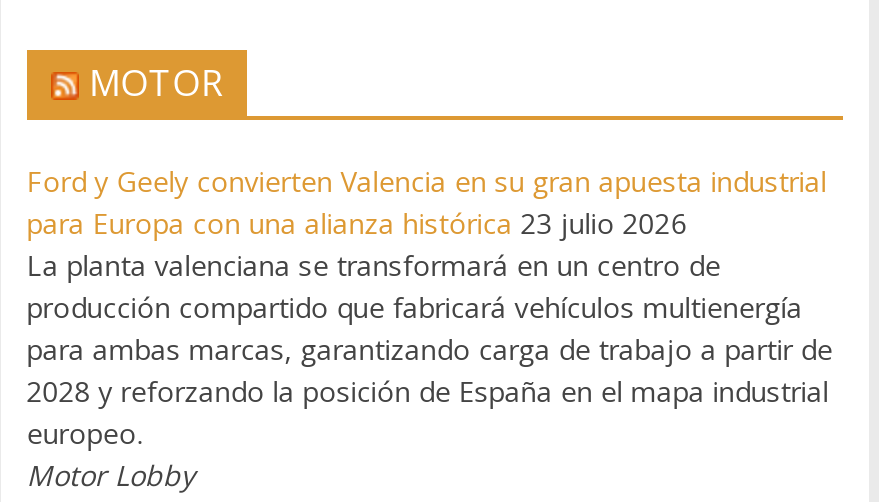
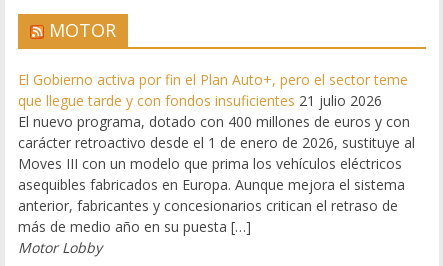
- Ford y Geely convierten Valencia en su gran apuesta industrial
- para Europa con una alianza histórica 23 julio 2026
- La planta valenciana se transformará en un centro de
- producción compartido que fabricará vehículos multienergía
- para ambas marcas, garantizando carga de trabajo a partir de
- 2028 y reforzando la posición de España en el mapa industrial
- europeo.
+ El Gobierno activa por fin el Plan Auto+, pero el sector teme
+ que llegue tarde y con fondos insuficientes 21 julio 2026
+ El nuevo programa, dotado con 400 millones de euros y con
+ carácter retroactivo desde el 1 de enero de 2026, sustituye al
+ Moves III con un modelo que prima los vehículos eléctricos
+ asequibles fabricados en Europa. Aunque mejora el sistema
+ anterior, fabricantes y concesionarios critican el retraso de
+ más de medio año en su puesta […]
